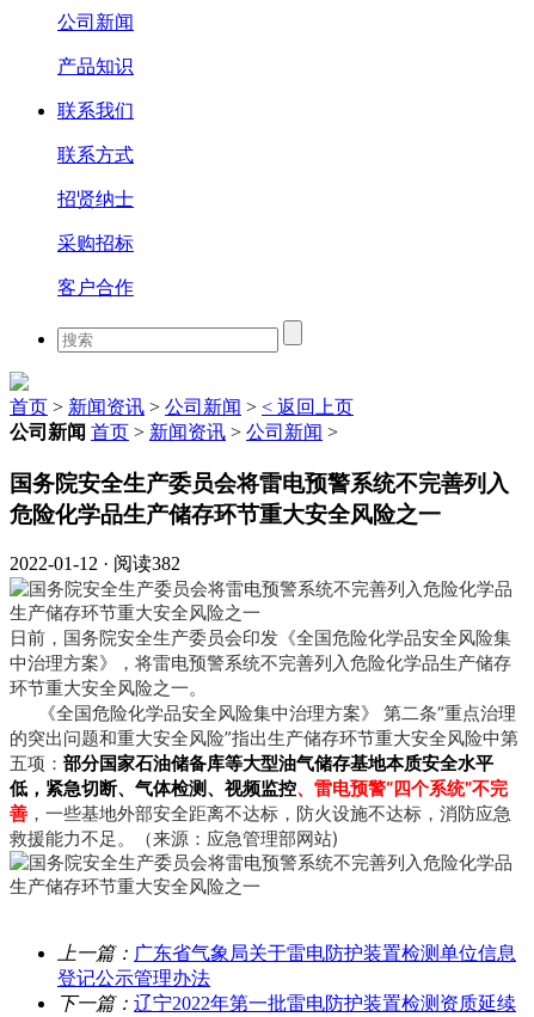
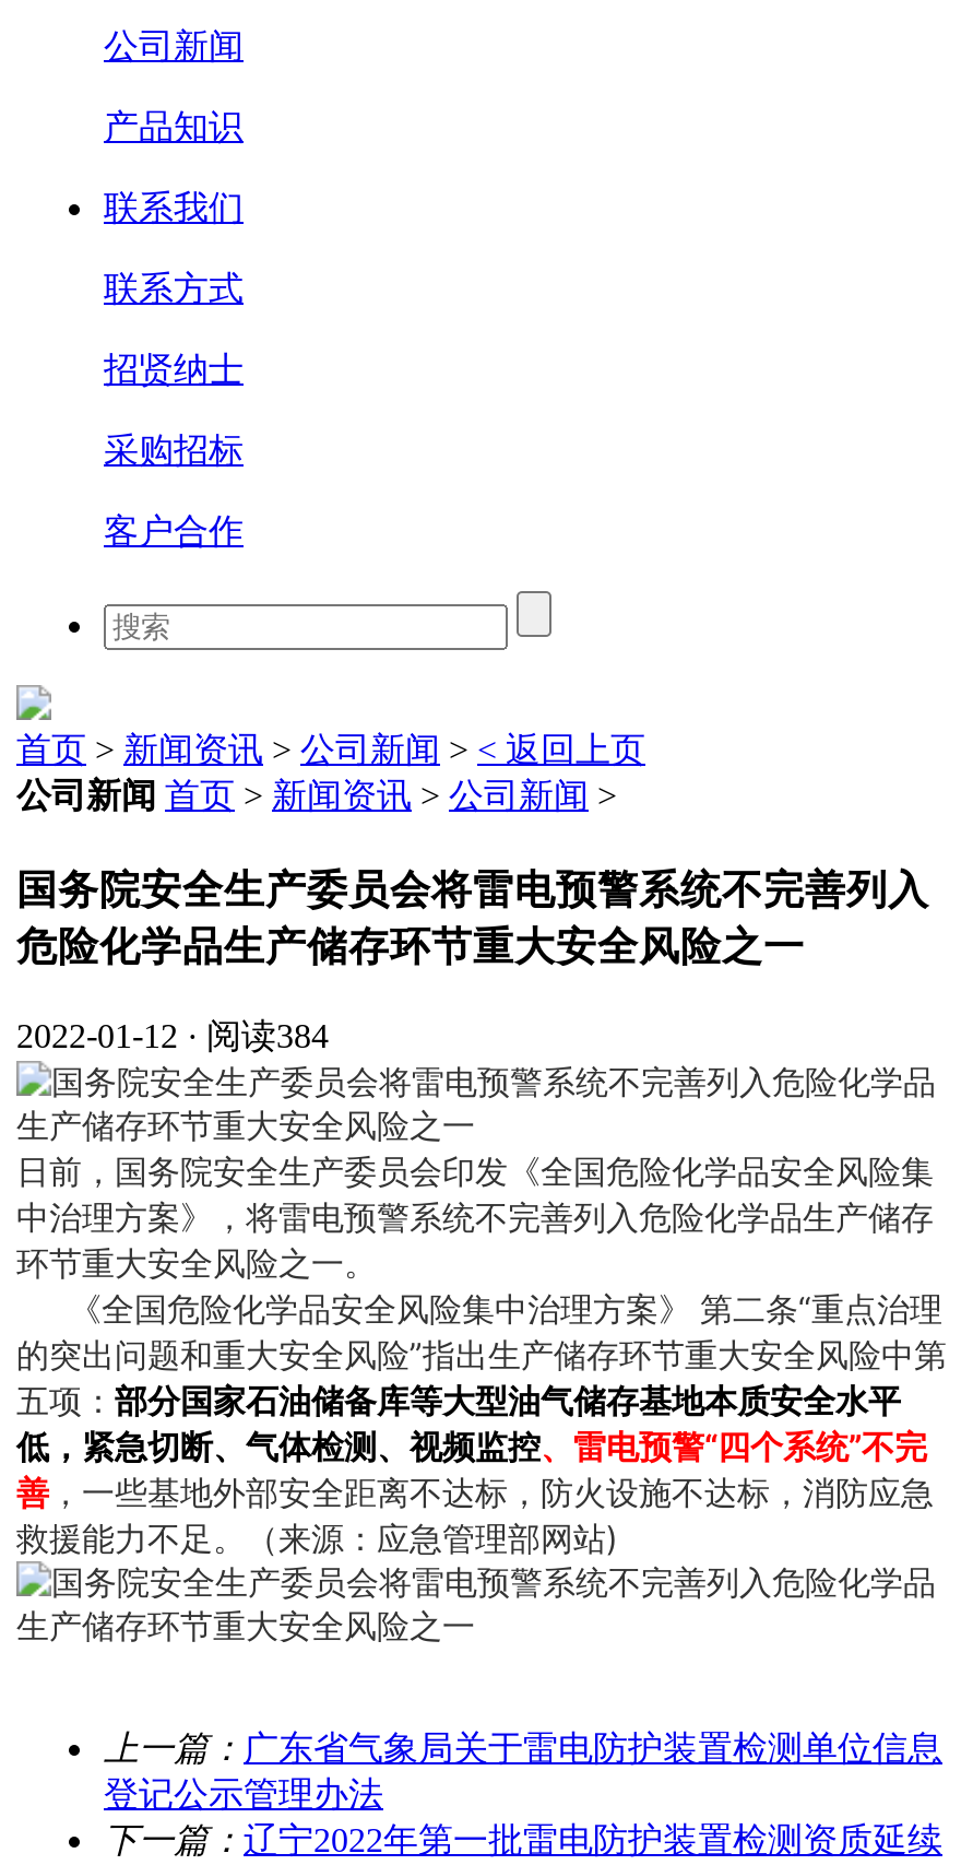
- 2022-01-12 · 阅读382
+ 2022-01-12 · 阅读384
